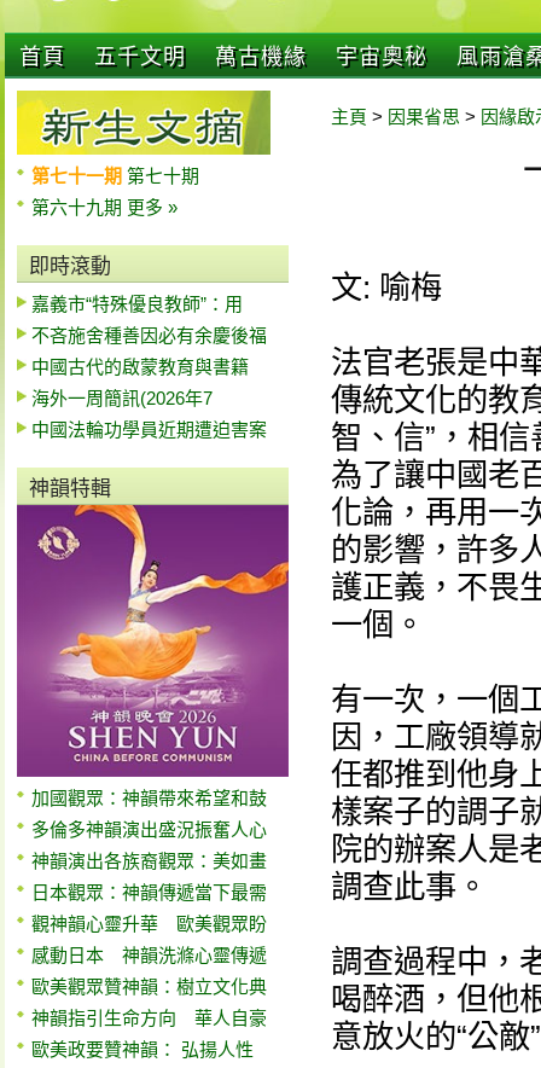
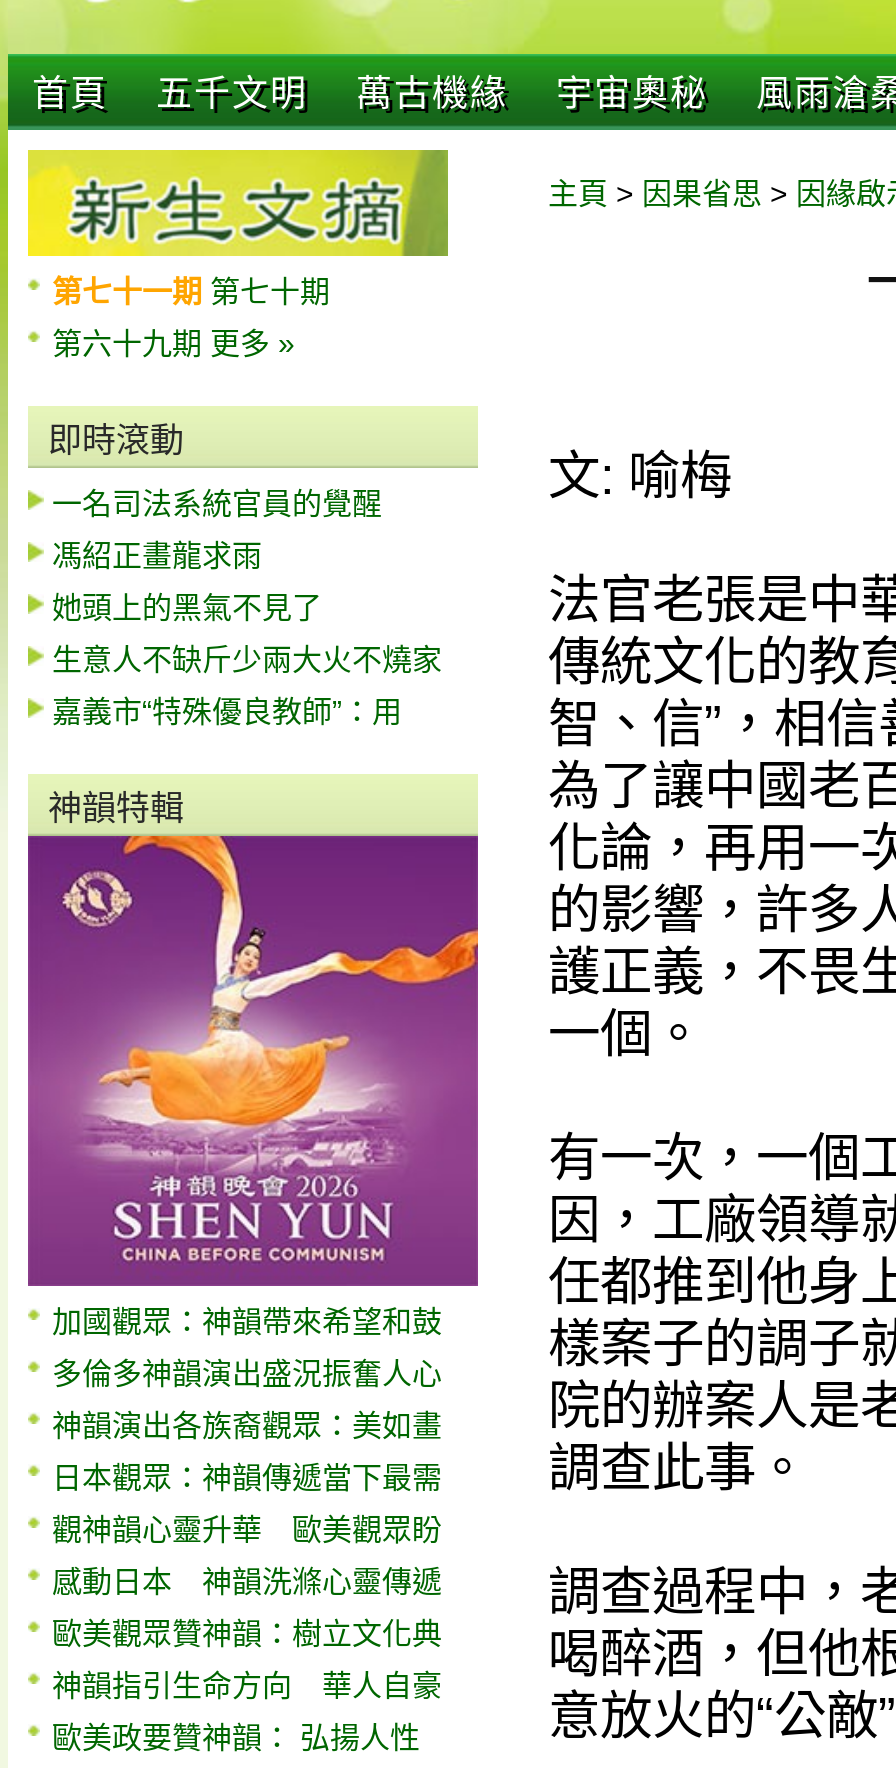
moved down: 嘉義市“特殊優良教師”：用

+ 一名司法系統官員的覺醒
+ 馮紹正畫龍求雨
+ 她頭上的黑氣不見了
+ 生意人不缺斤少兩大火不燒家

- 不吝施舍種善因必有余慶後福
- 中國古代的啟蒙教育與書籍
- 海外一周簡訊(2026年7
- 中國法輪功學員近期遭迫害案
